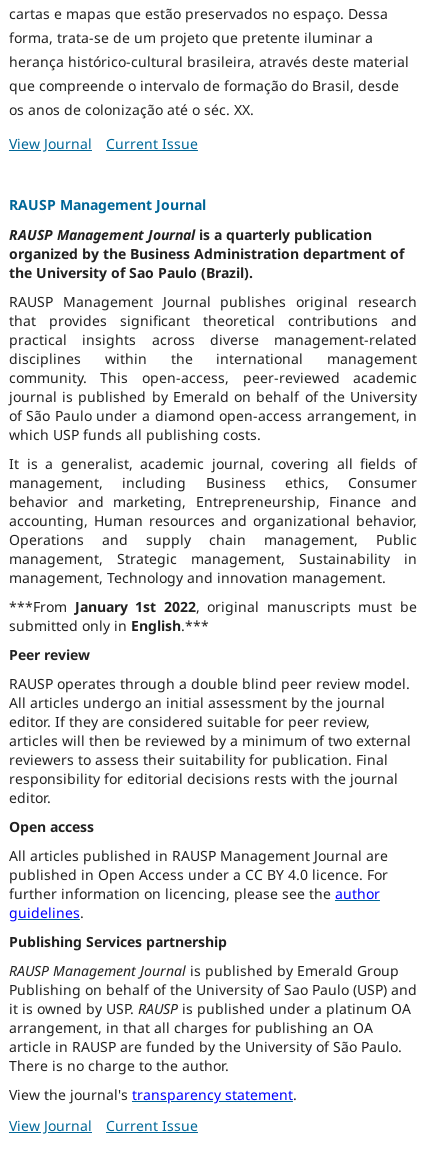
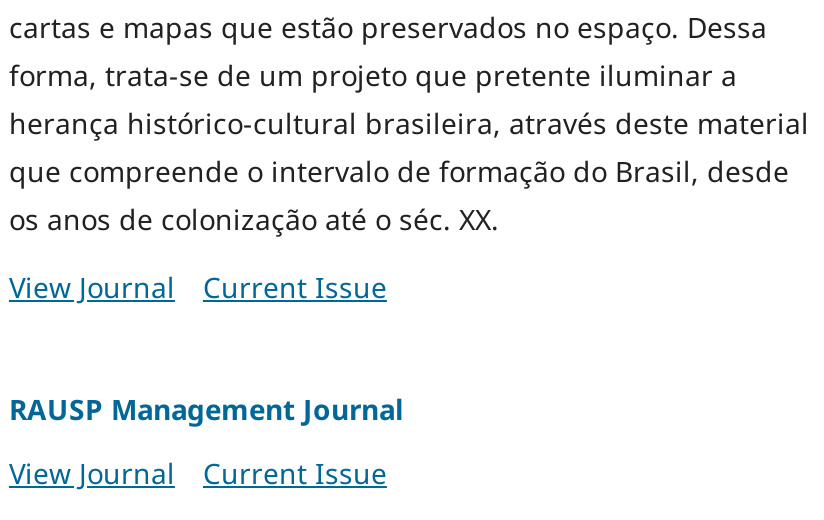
- RAUSP Management Journal is a quarterly publication
- organized by the Business Administration department of
- the University of Sao Paulo (Brazil).
- RAUSP Management Journal publishes original research
- that provides significant theoretical contributions and
- practical insights across diverse management-related
- disciplines within the international management
- community. This open-access, peer-reviewed academic
- journal is published by Emerald on behalf of the University
- of São Paulo under a diamond open-access arrangement, in
- which USP funds all publishing costs.
- It is a generalist, academic journal, covering all fields of
- management, including Business ethics, Consumer
- behavior and marketing, Entrepreneurship, Finance and
- accounting, Human resources and organizational behavior,
- Operations and supply chain management, Public
- management, Strategic management, Sustainability in
- management, Technology and innovation management.
- ***From January 1st 2022, original manuscripts must be
- submitted only in English.***
- Peer review
- RAUSP operates through a double blind peer review model.
- All articles undergo an initial assessment by the journal
- editor. If they are considered suitable for peer review,
- articles will then be reviewed by a minimum of two external
- reviewers to assess their suitability for publication. Final
- responsibility for editorial decisions rests with the journal
- editor.
- Open access
- All articles published in RAUSP Management Journal are
- published in Open Access under a CC BY 4.0 licence. For
- further information on licencing, please see the author
- guidelines.
- Publishing Services partnership
- RAUSP Management Journal is published by Emerald Group
- Publishing on behalf of the University of Sao Paulo (USP) and
- it is owned by USP. RAUSP is published under a platinum OA
- arrangement, in that all charges for publishing an OA
- article in RAUSP are funded by the University of São Paulo.
- There is no charge to the author.
- View the journal's transparency statement.
